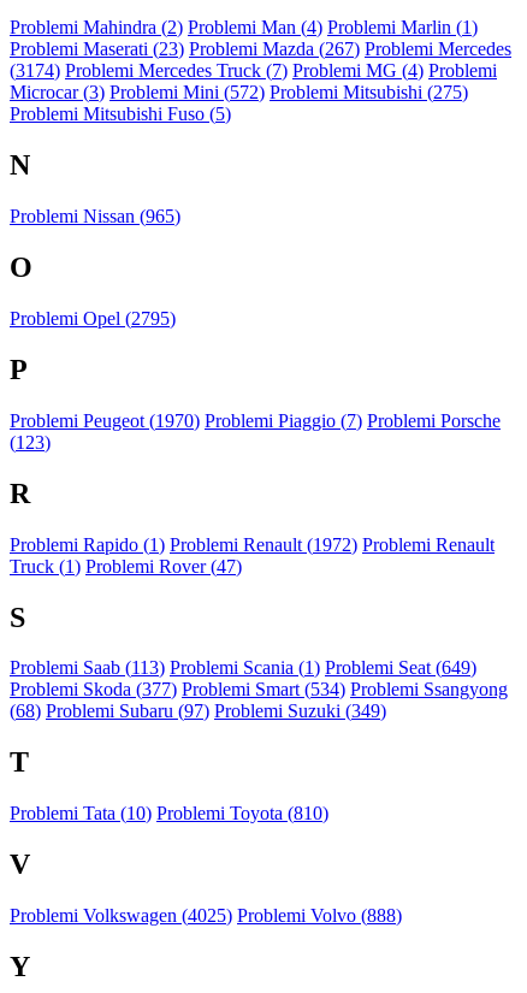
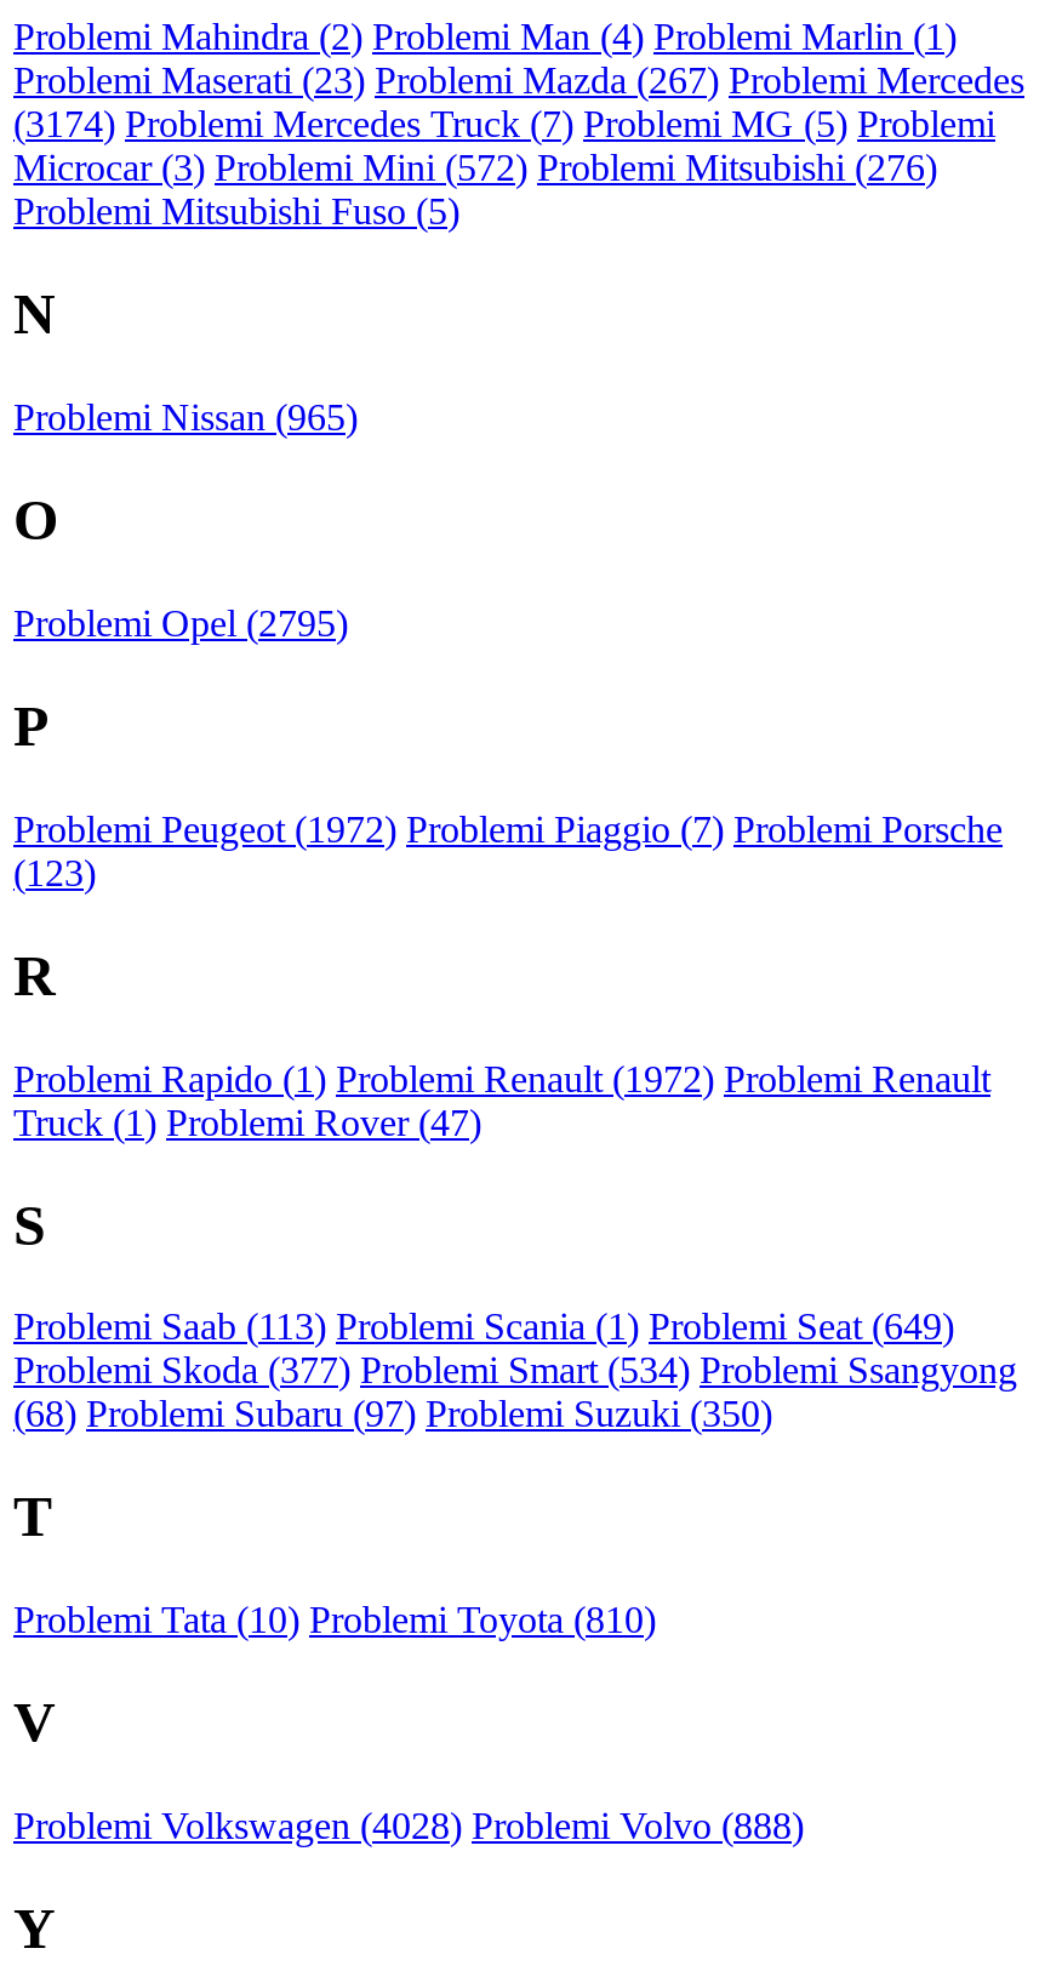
- (3174) Problemi Mercedes Truck (7) Problemi MG (4) Problemi
+ (3174) Problemi Mercedes Truck (7) Problemi MG (5) Problemi

- Microcar (3) Problemi Mini (572) Problemi Mitsubishi (275)
+ Microcar (3) Problemi Mini (572) Problemi Mitsubishi (276)

- Problemi Peugeot (1970) Problemi Piaggio (7) Problemi Porsche
+ Problemi Peugeot (1972) Problemi Piaggio (7) Problemi Porsche

- (68) Problemi Subaru (97) Problemi Suzuki (349)
+ (68) Problemi Subaru (97) Problemi Suzuki (350)

- Problemi Volkswagen (4025) Problemi Volvo (888)
+ Problemi Volkswagen (4028) Problemi Volvo (888)
